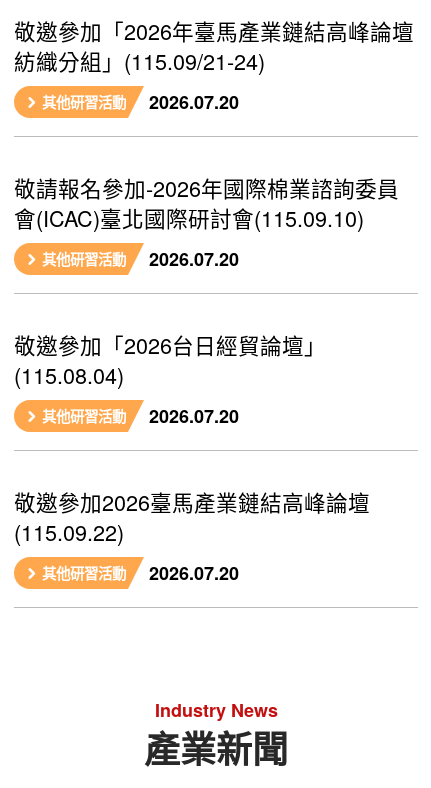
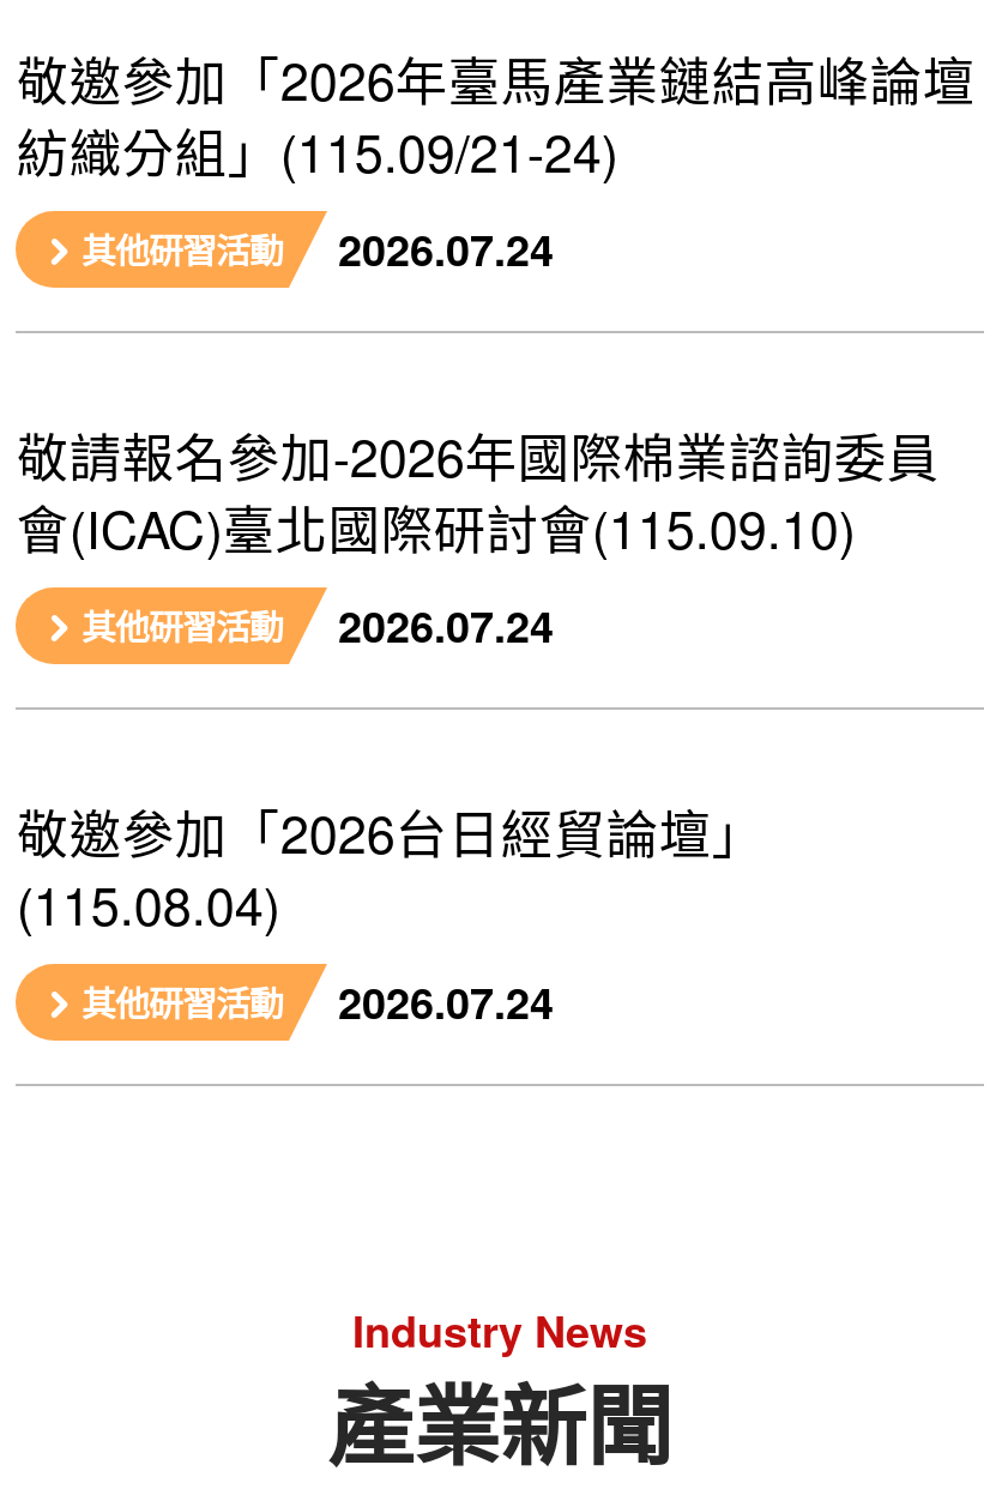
- 其他研習活動 2026.07.20
+ 其他研習活動 2026.07.24

- 其他研習活動 2026.07.20
+ 其他研習活動 2026.07.24

- 2026.07.20
- 敬邀參加2026臺馬產業鏈結高峰論壇
- (115.09.22)
- 其他研習活動
- 2026.07.20
+ 2026.07.24
